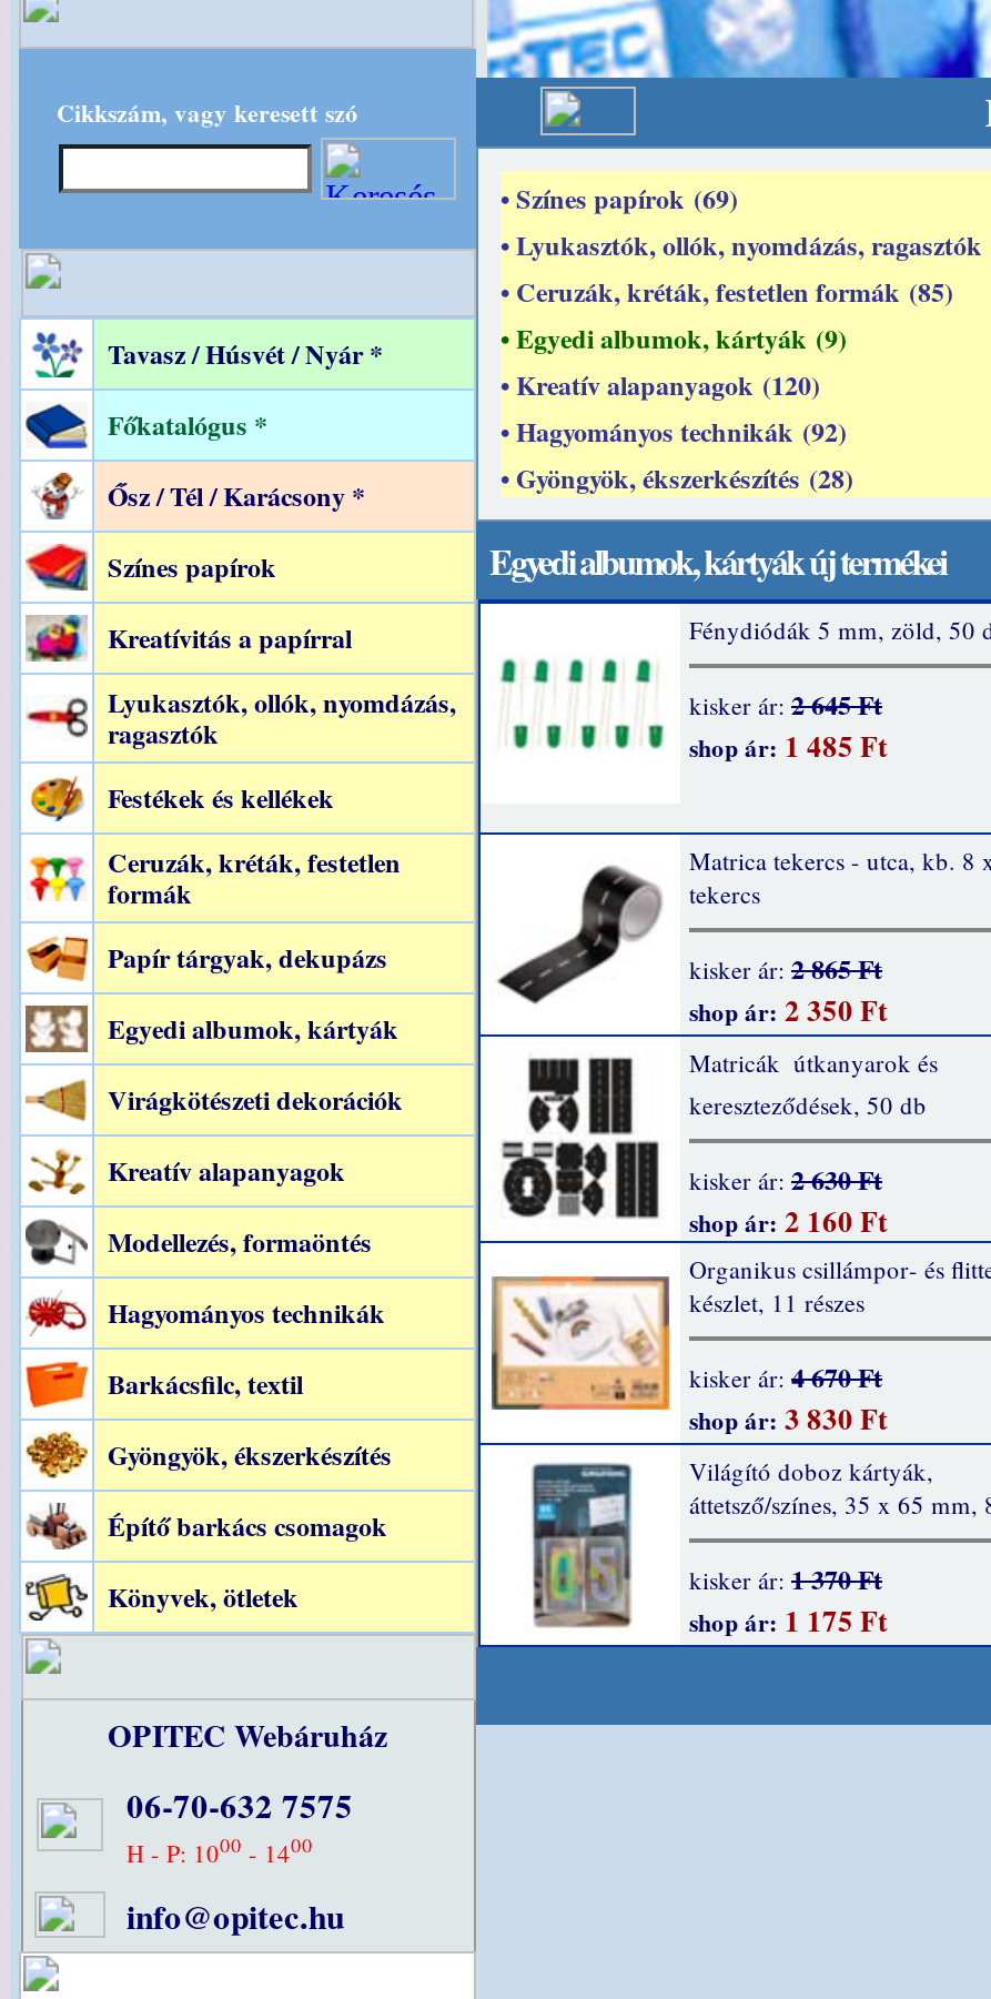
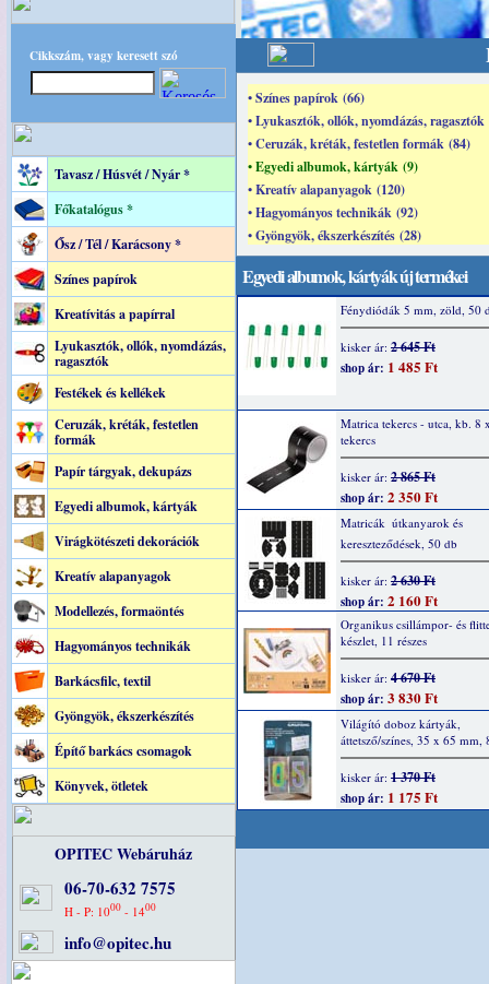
- • Színes papírok (69)
+ • Színes papírok (66)

- • Ceruzák, kréták, festetlen formák (85)
+ • Ceruzák, kréták, festetlen formák (84)
